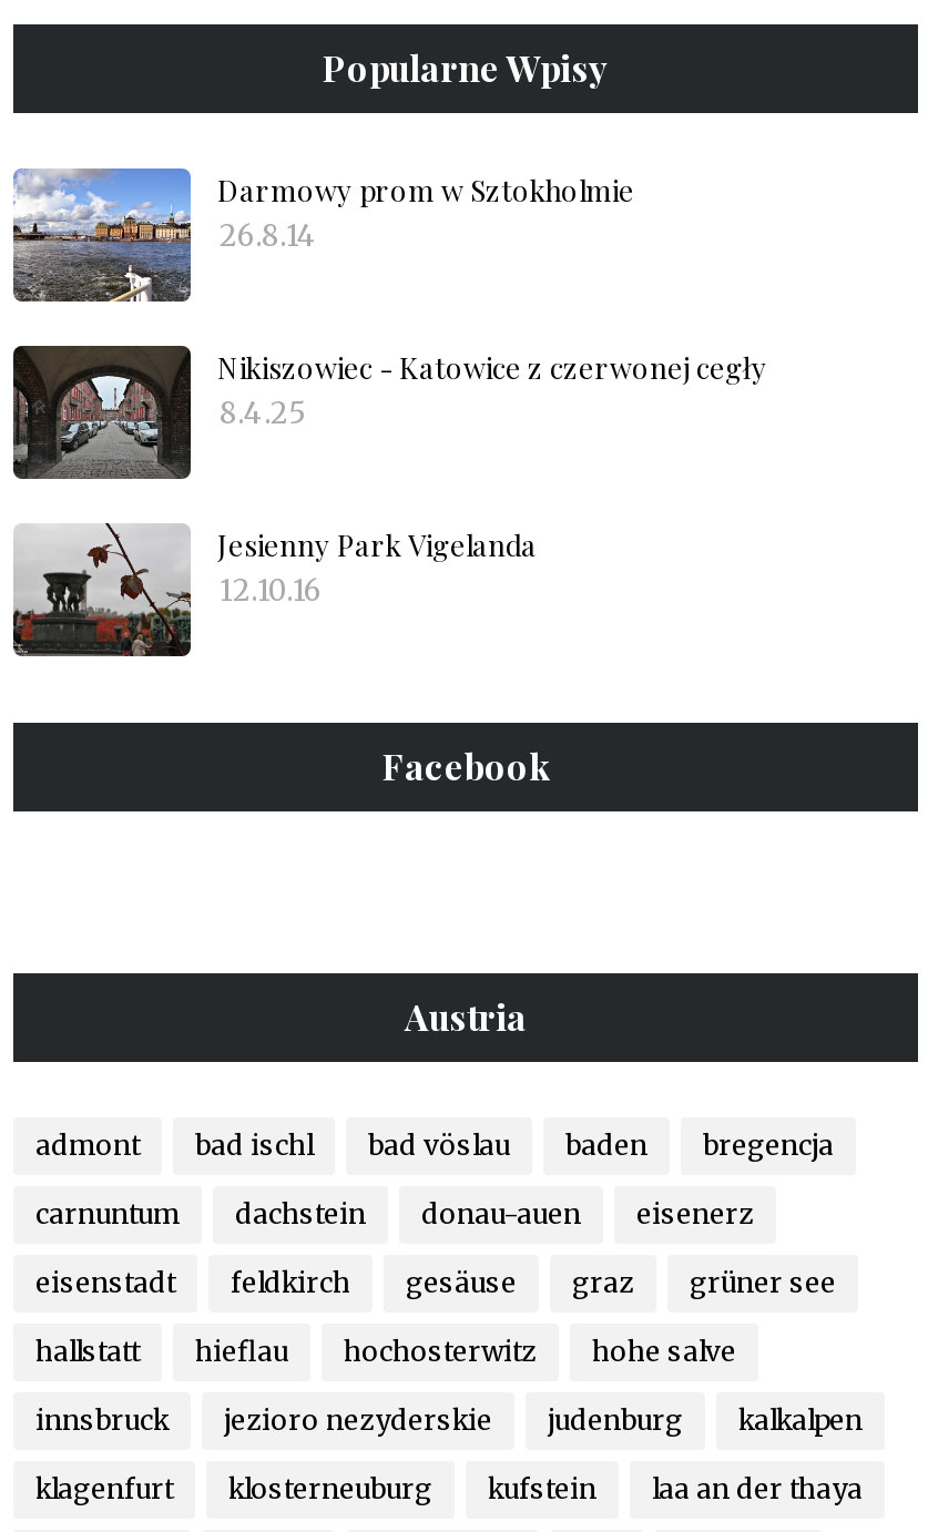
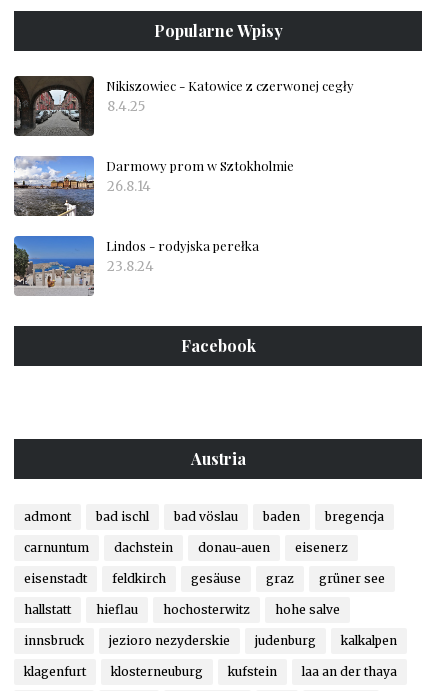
moved down: [image] | Darmowy prom w Sztokholmie | 26.8.14

moved up: [image] | Nikiszowiec - Katowice z czerwonej cegły | 8.4.25

- [image]
- Jesienny Park Vigelanda
- 12.10.16
+ [image]
+ Lindos - rodyjska perełka
+ 23.8.24
